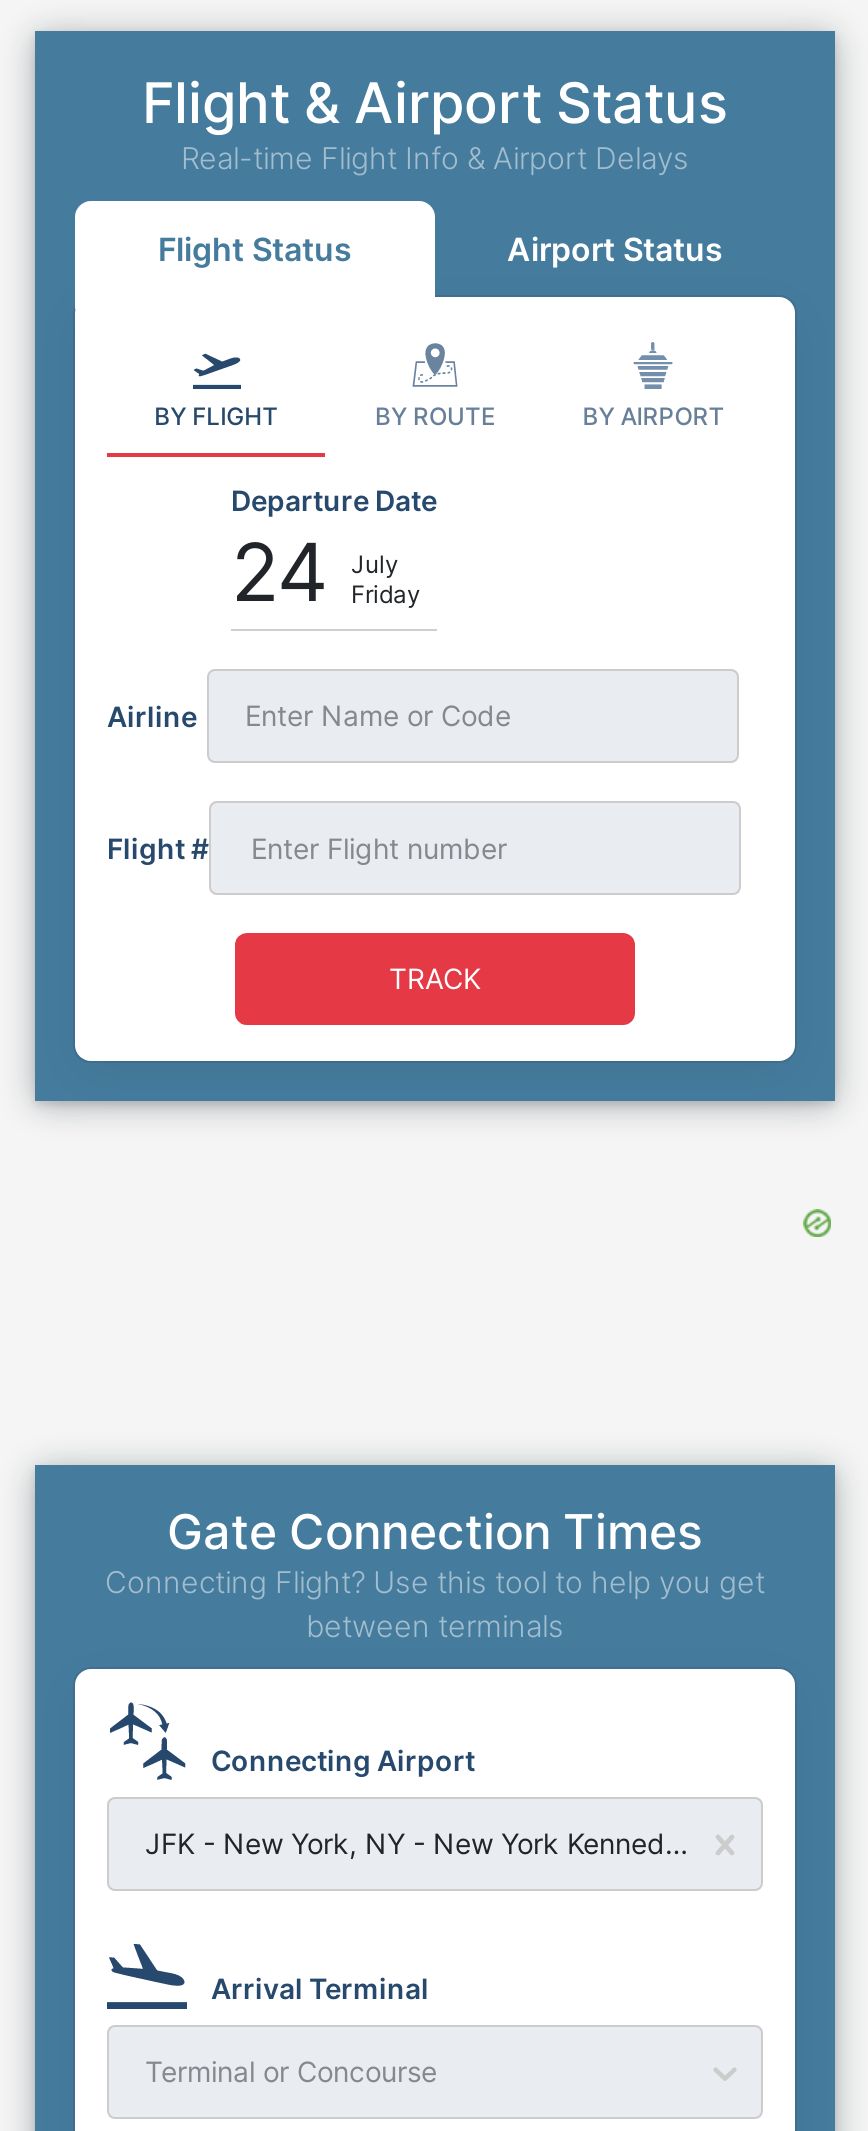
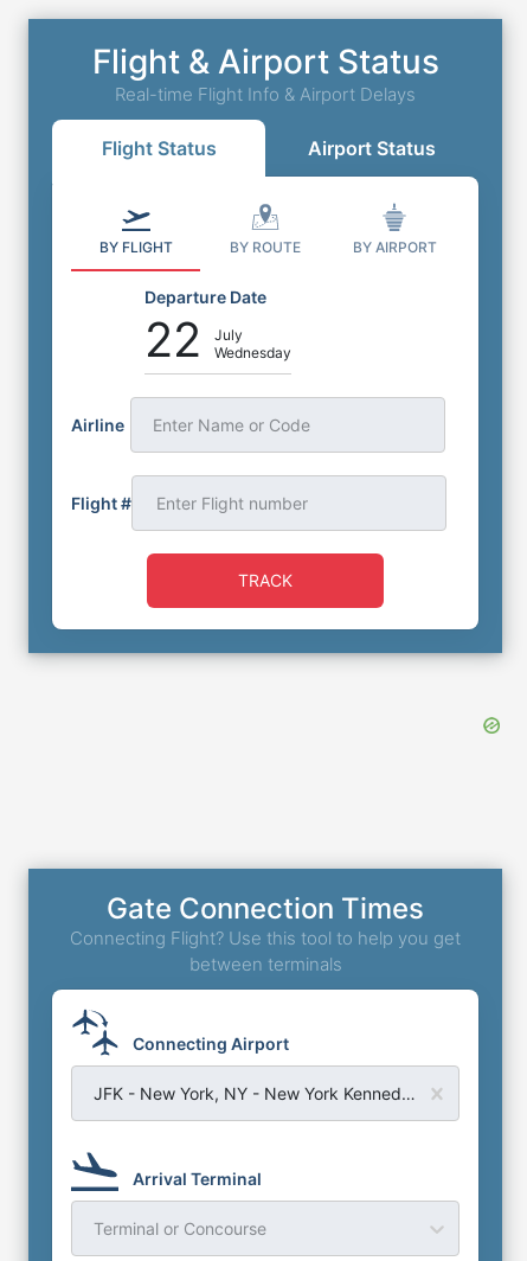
- 24
+ 22

- Friday
+ Wednesday
